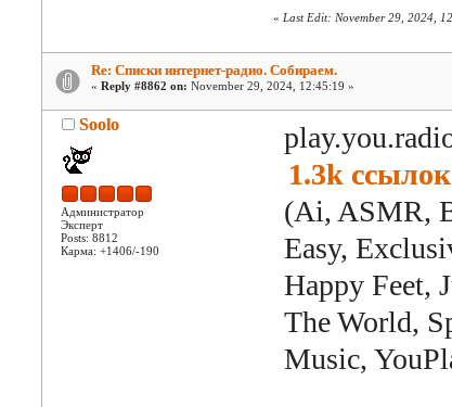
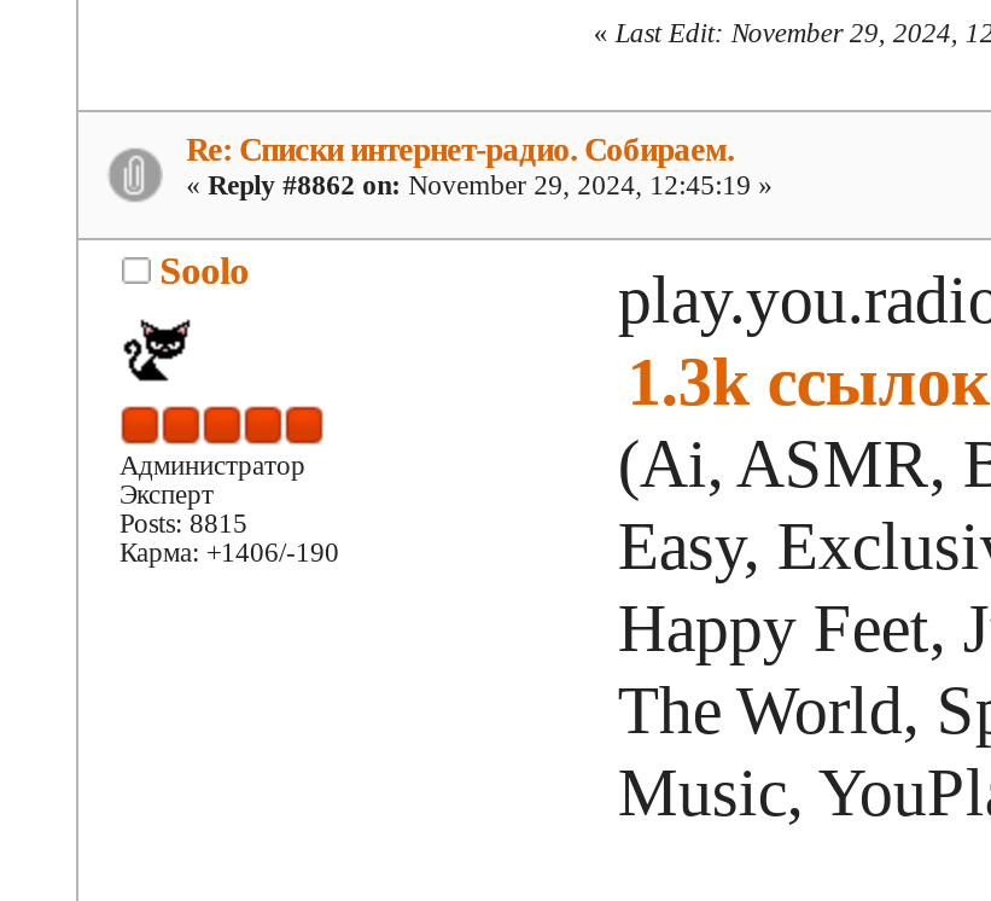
- Posts: 8812
+ Posts: 8815
